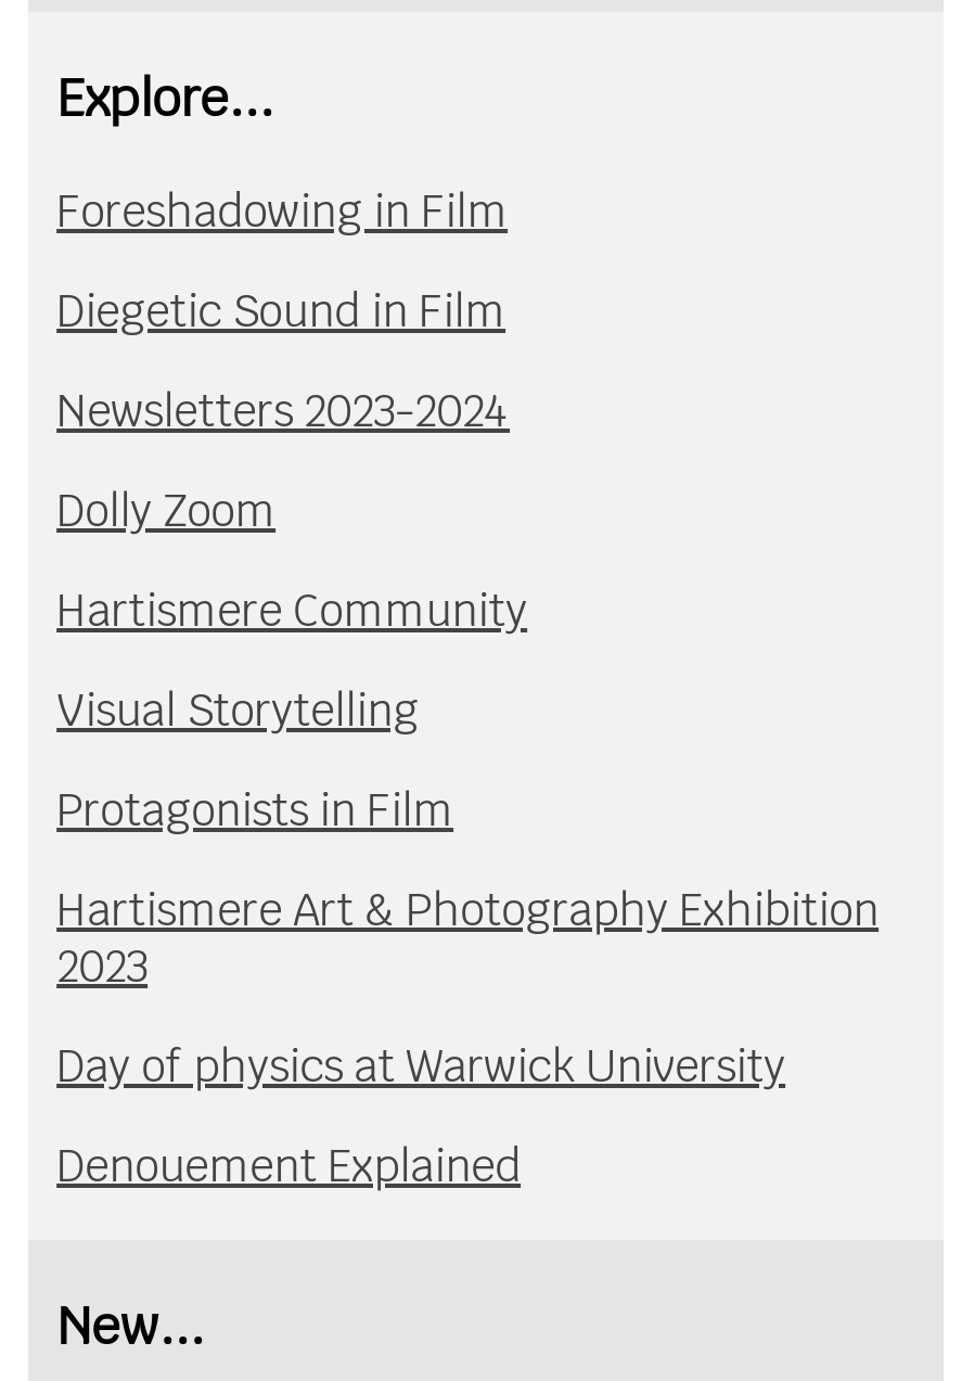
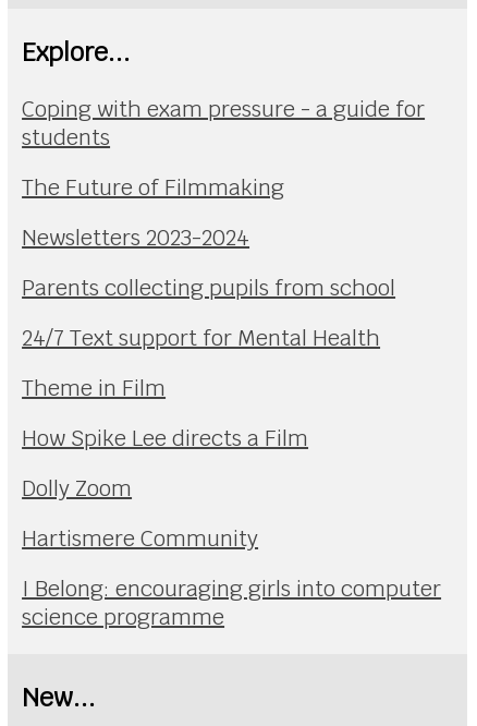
- Foreshadowing in Film
+ Coping with exam pressure - a guide for
+ students

- Diegetic Sound in Film
+ The Future of Filmmaking

+ Parents collecting pupils from school
+ 24/7 Text support for Mental Health
+ Theme in Film
+ How Spike Lee directs a Film

moved down: Dolly Zoom | Hartismere Community

- Visual Storytelling
- Protagonists in Film
- Hartismere Art & Photography Exhibition
- 2023
- Day of physics at Warwick University
- Denouement Explained
+ I Belong: encouraging girls into computer
+ science programme
